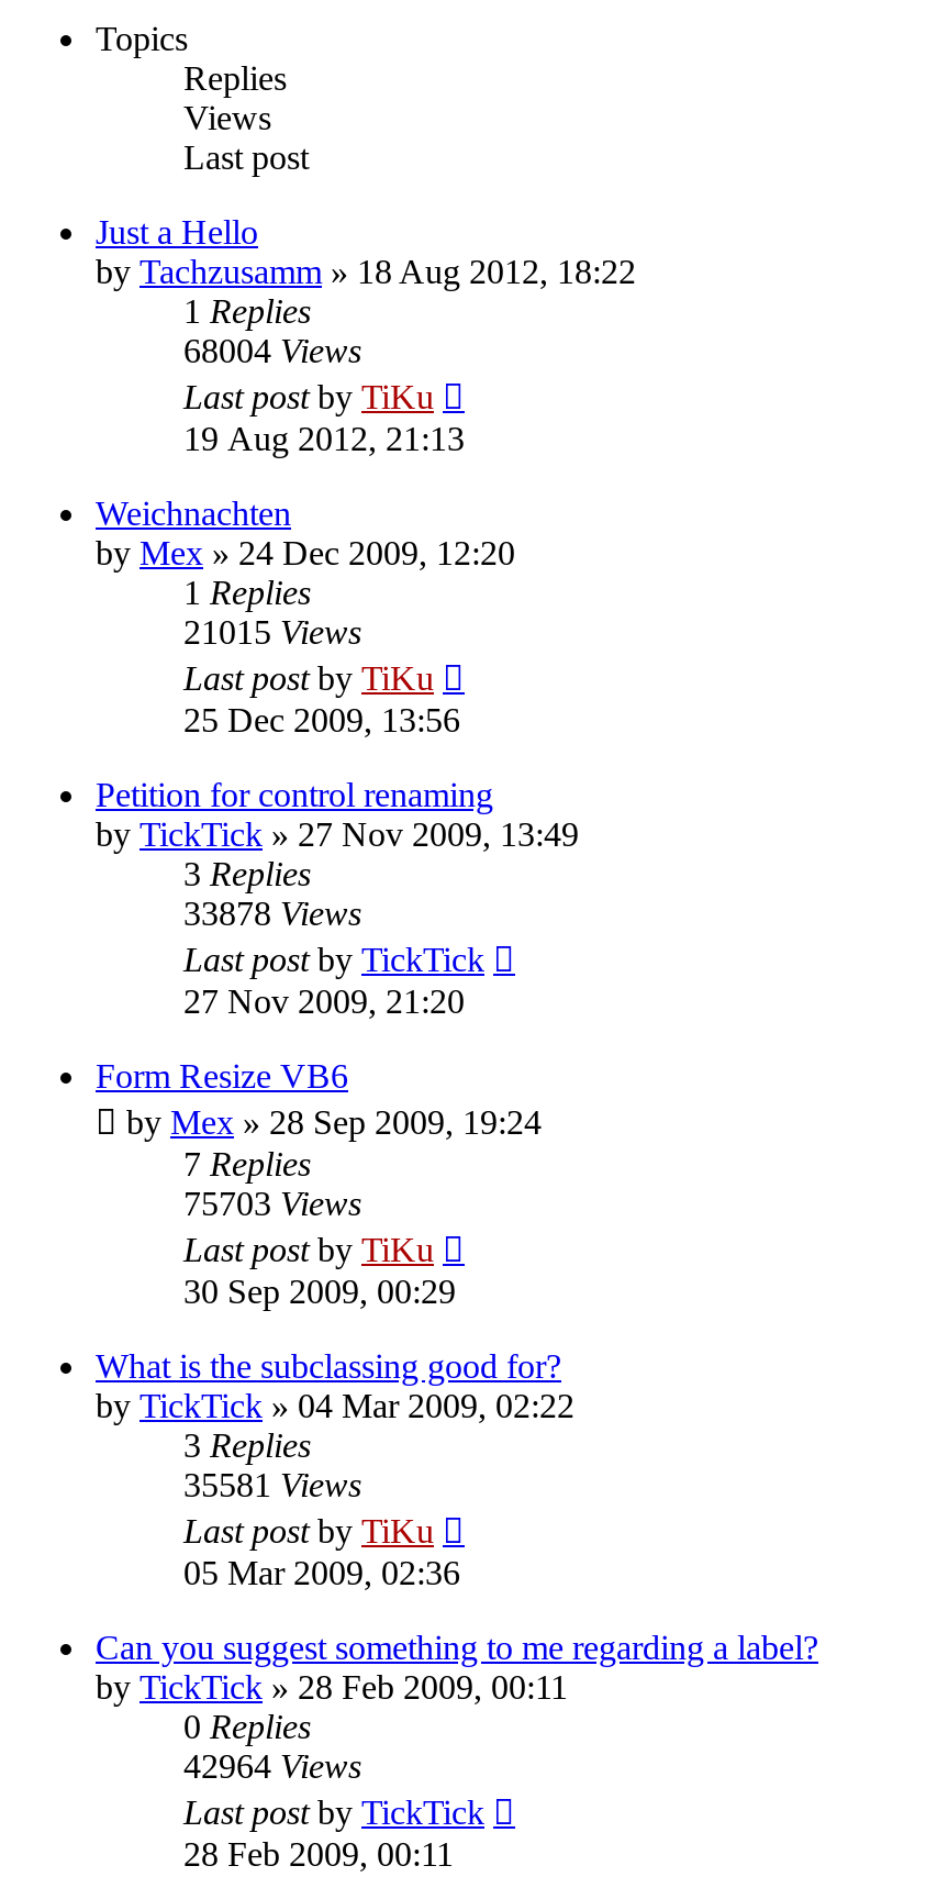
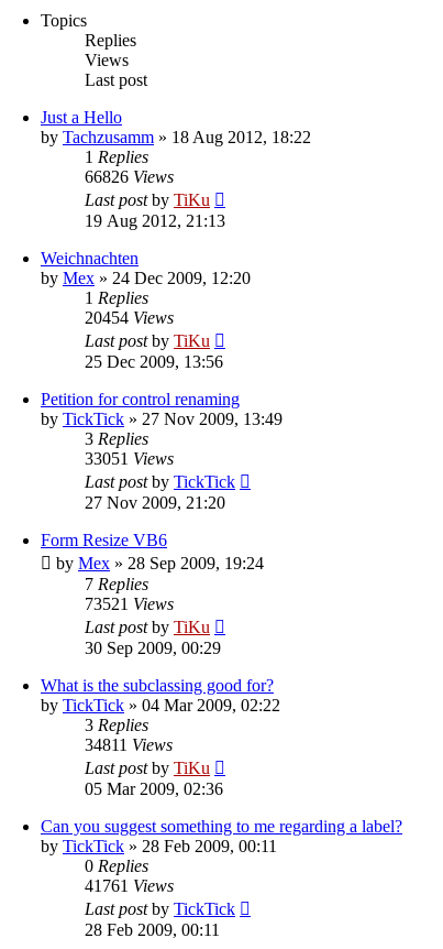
- 68004 Views
+ 66826 Views

- 21015 Views
+ 20454 Views

- 33878 Views
+ 33051 Views

- 75703 Views
+ 73521 Views

- 35581 Views
+ 34811 Views

- 42964 Views
+ 41761 Views
